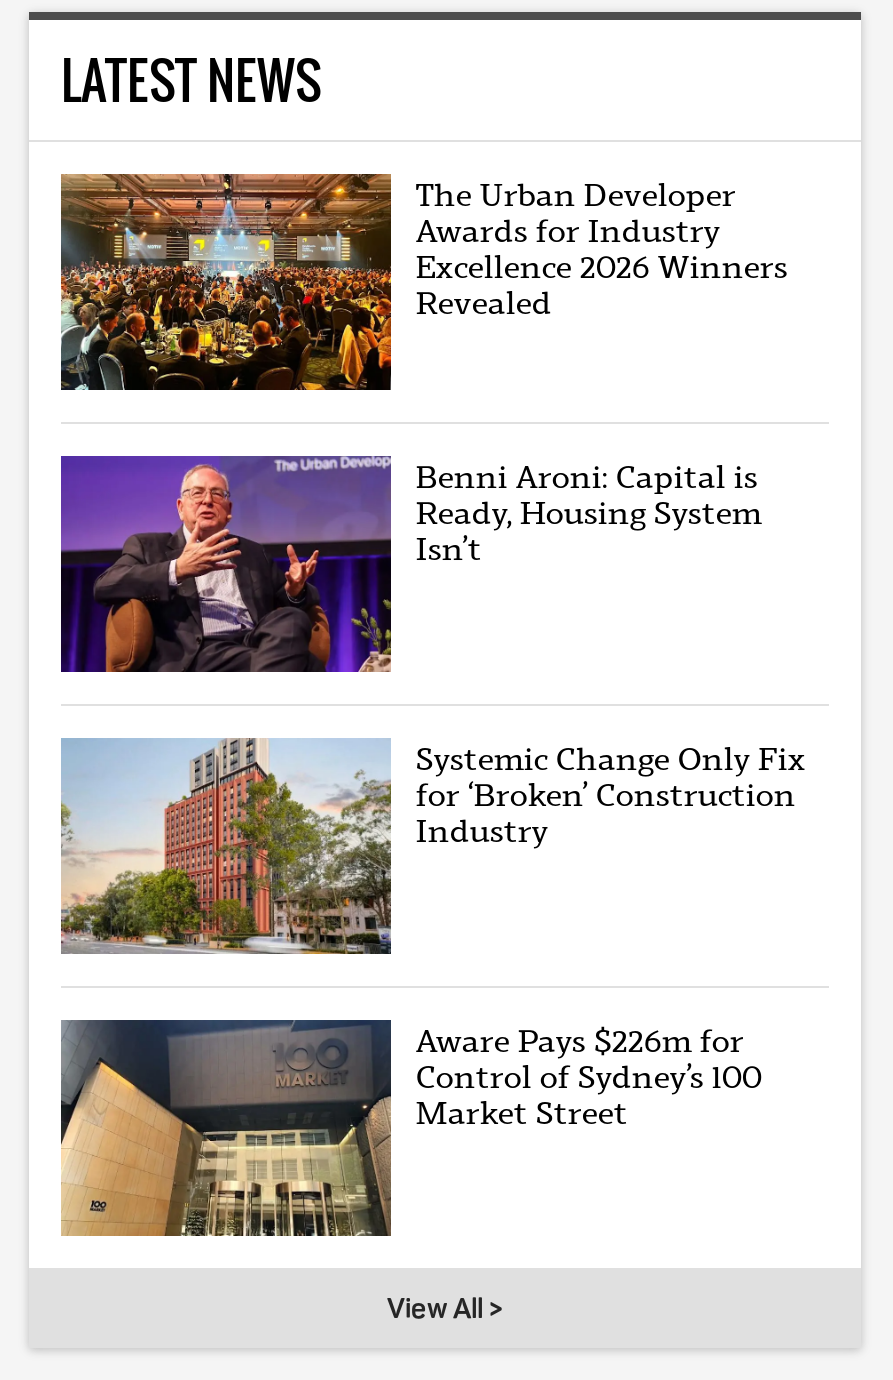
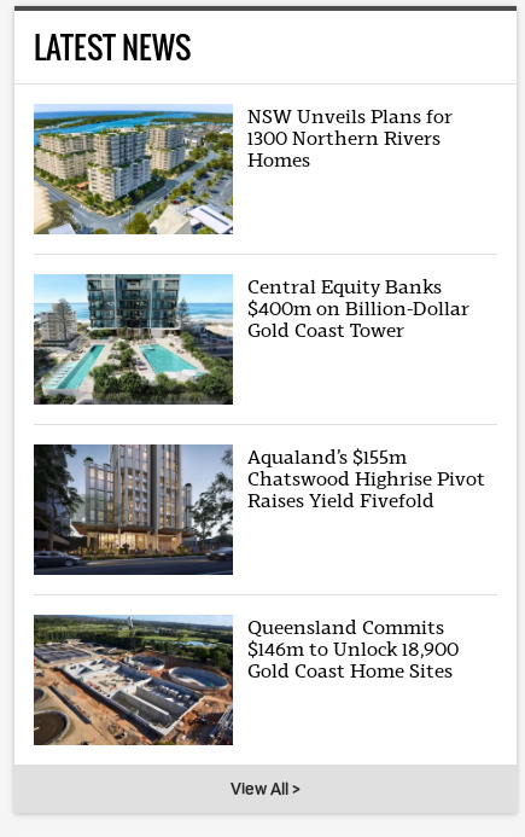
- [image]
- The Urban Developer
- Awards for Industry
- Excellence 2026 Winners
- Revealed
+ [image]
+ NSW Unveils Plans for
+ 1300 Northern Rivers
+ Homes

- [image]
- Benni Aroni: Capital is
- Ready, Housing System
- Isn’t
+ [image]
+ Central Equity Banks
+ $400m on Billion-Dollar
+ Gold Coast Tower

- [image]
- Systemic Change Only Fix
- for ‘Broken’ Construction
- Industry
+ [image]
+ Aqualand’s $155m
+ Chatswood Highrise Pivot
+ Raises Yield Fivefold

- [image]
- Aware Pays $226m for
- Control of Sydney’s 100
- Market Street
+ [image]
+ Queensland Commits
+ $146m to Unlock 18,900
+ Gold Coast Home Sites
